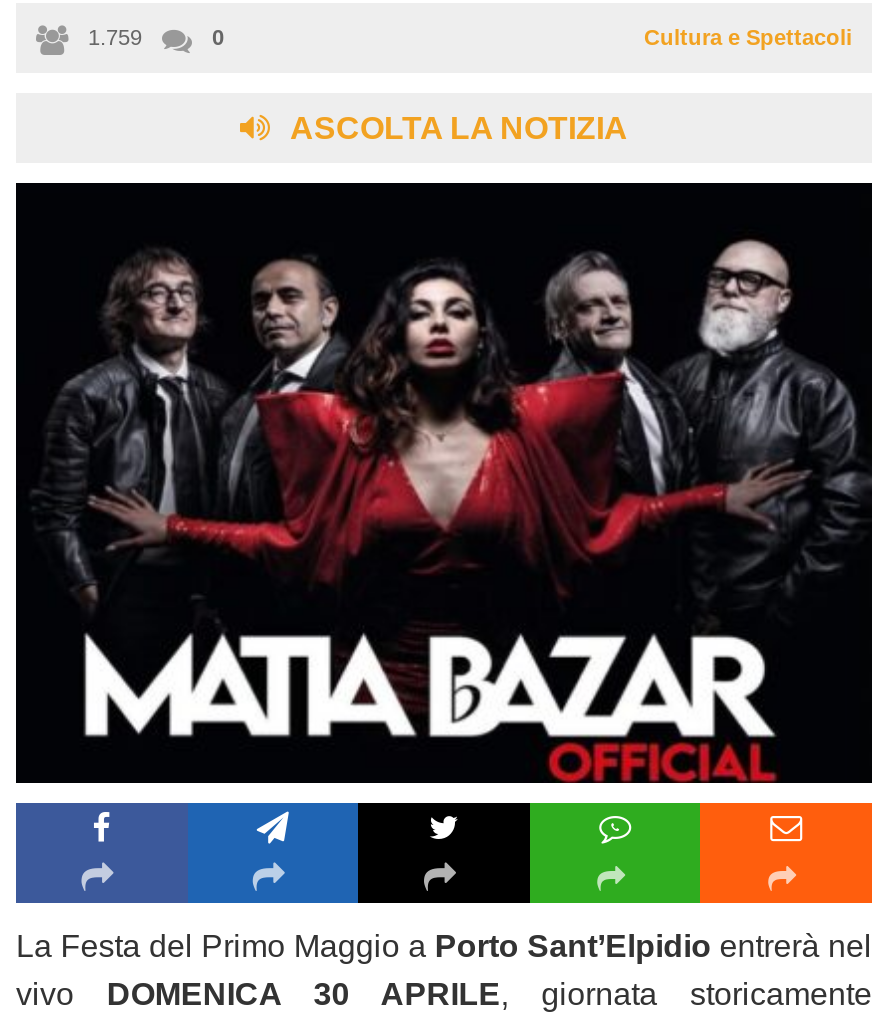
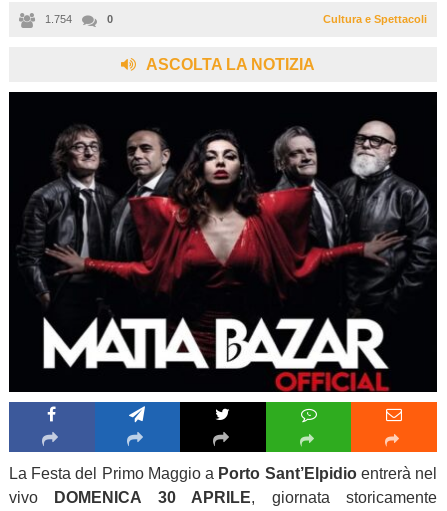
- 1.759
+ 1.754
